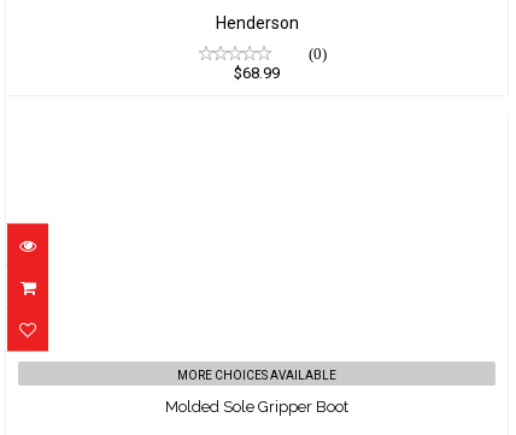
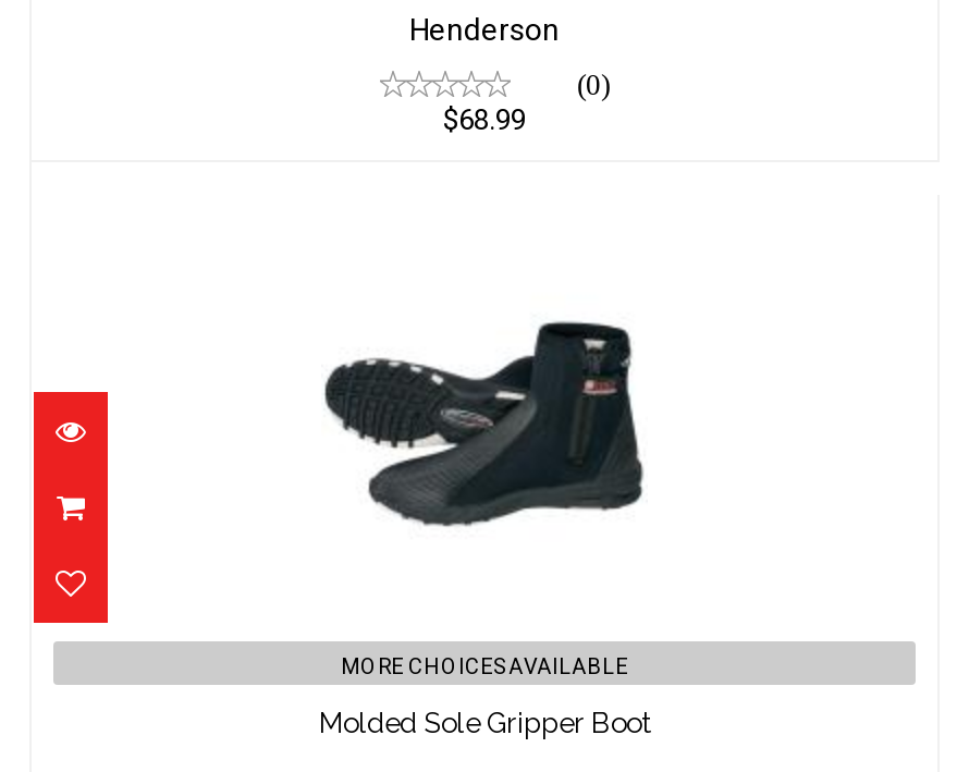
+ [image]
